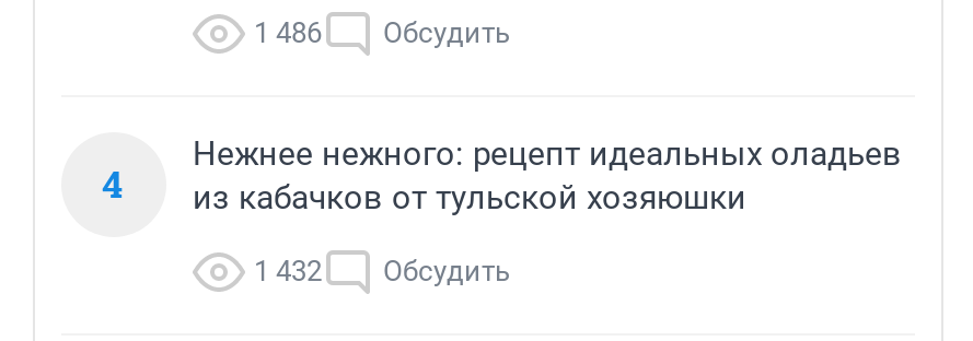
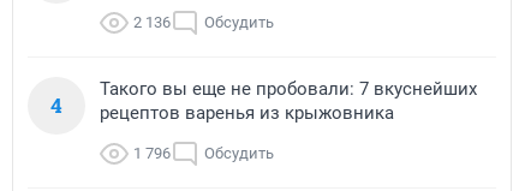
- 1 486 Обсудить
+ 2 136 Обсудить

- Нежнее нежного: рецепт идеальных оладьев
- из кабачков от тульской хозяюшки
+ Такого вы еще не пробовали: 7 вкуснейших
+ рецептов варенья из крыжовника

- 1 432 Обсудить
+ 1 796 Обсудить
